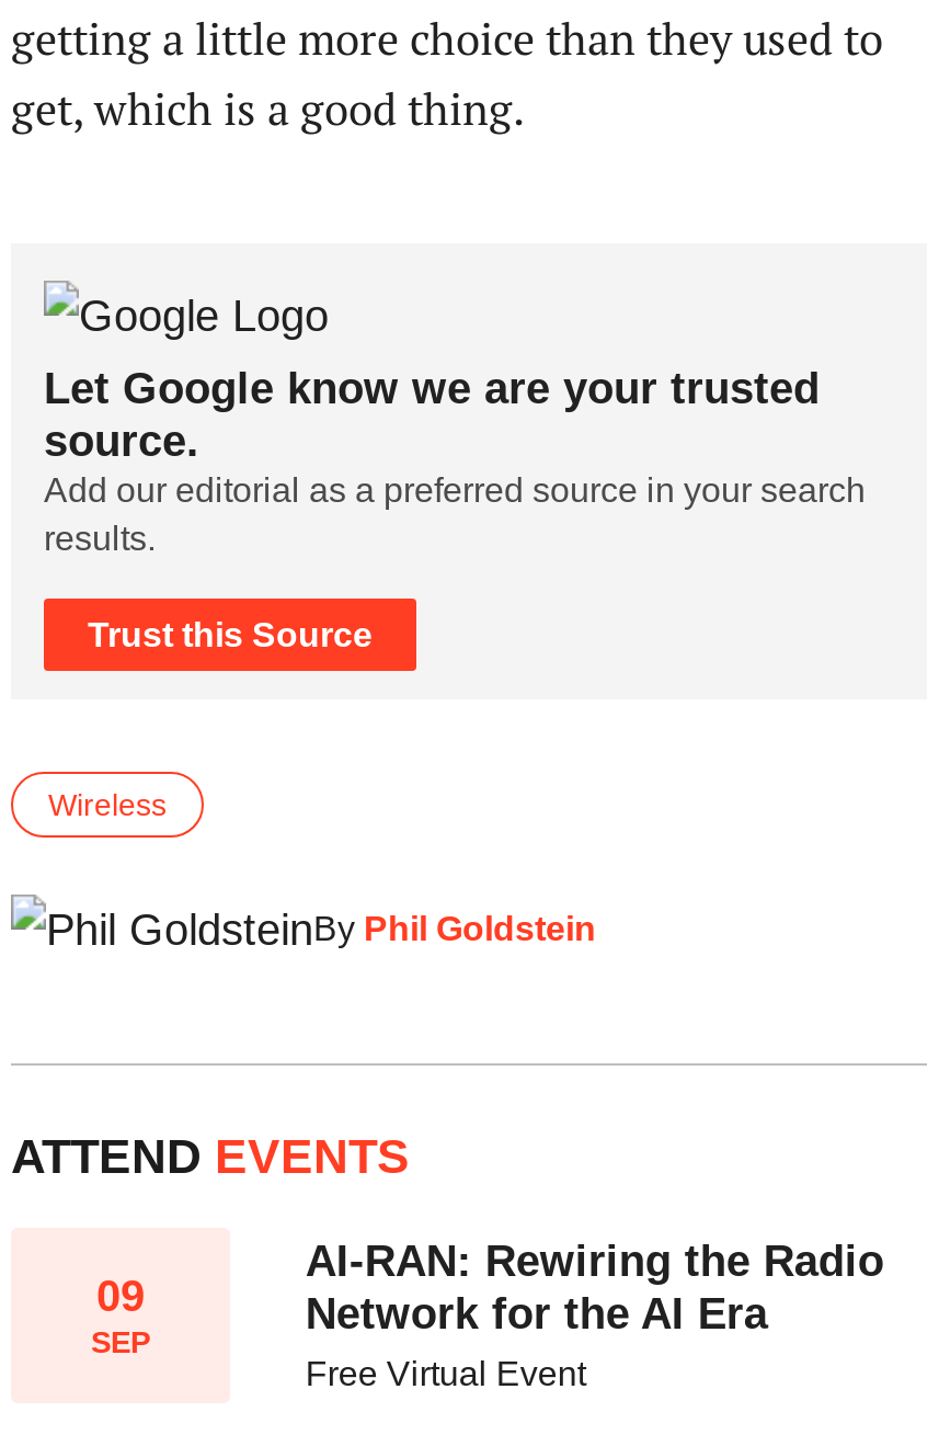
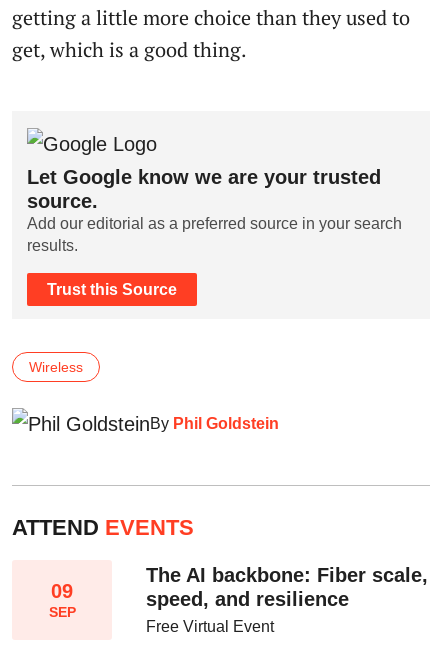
- AI-RAN: Rewiring the Radio
- Network for the AI Era
+ The AI backbone: Fiber scale,
+ speed, and resilience
